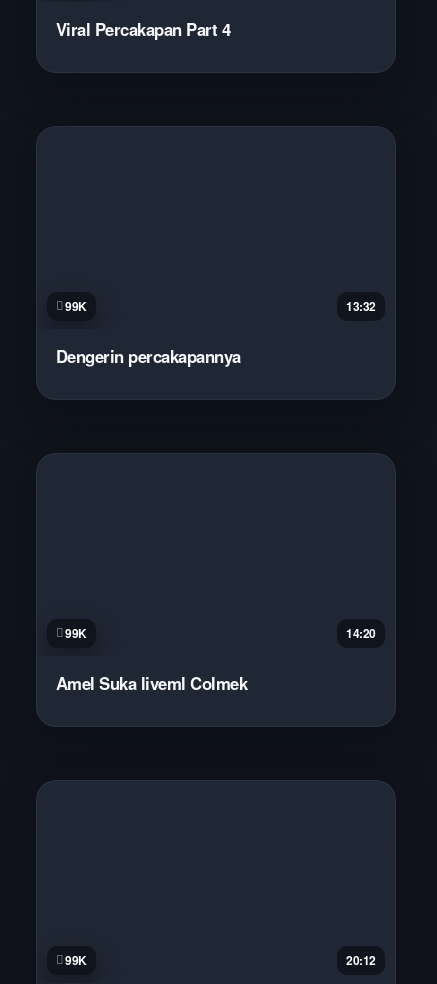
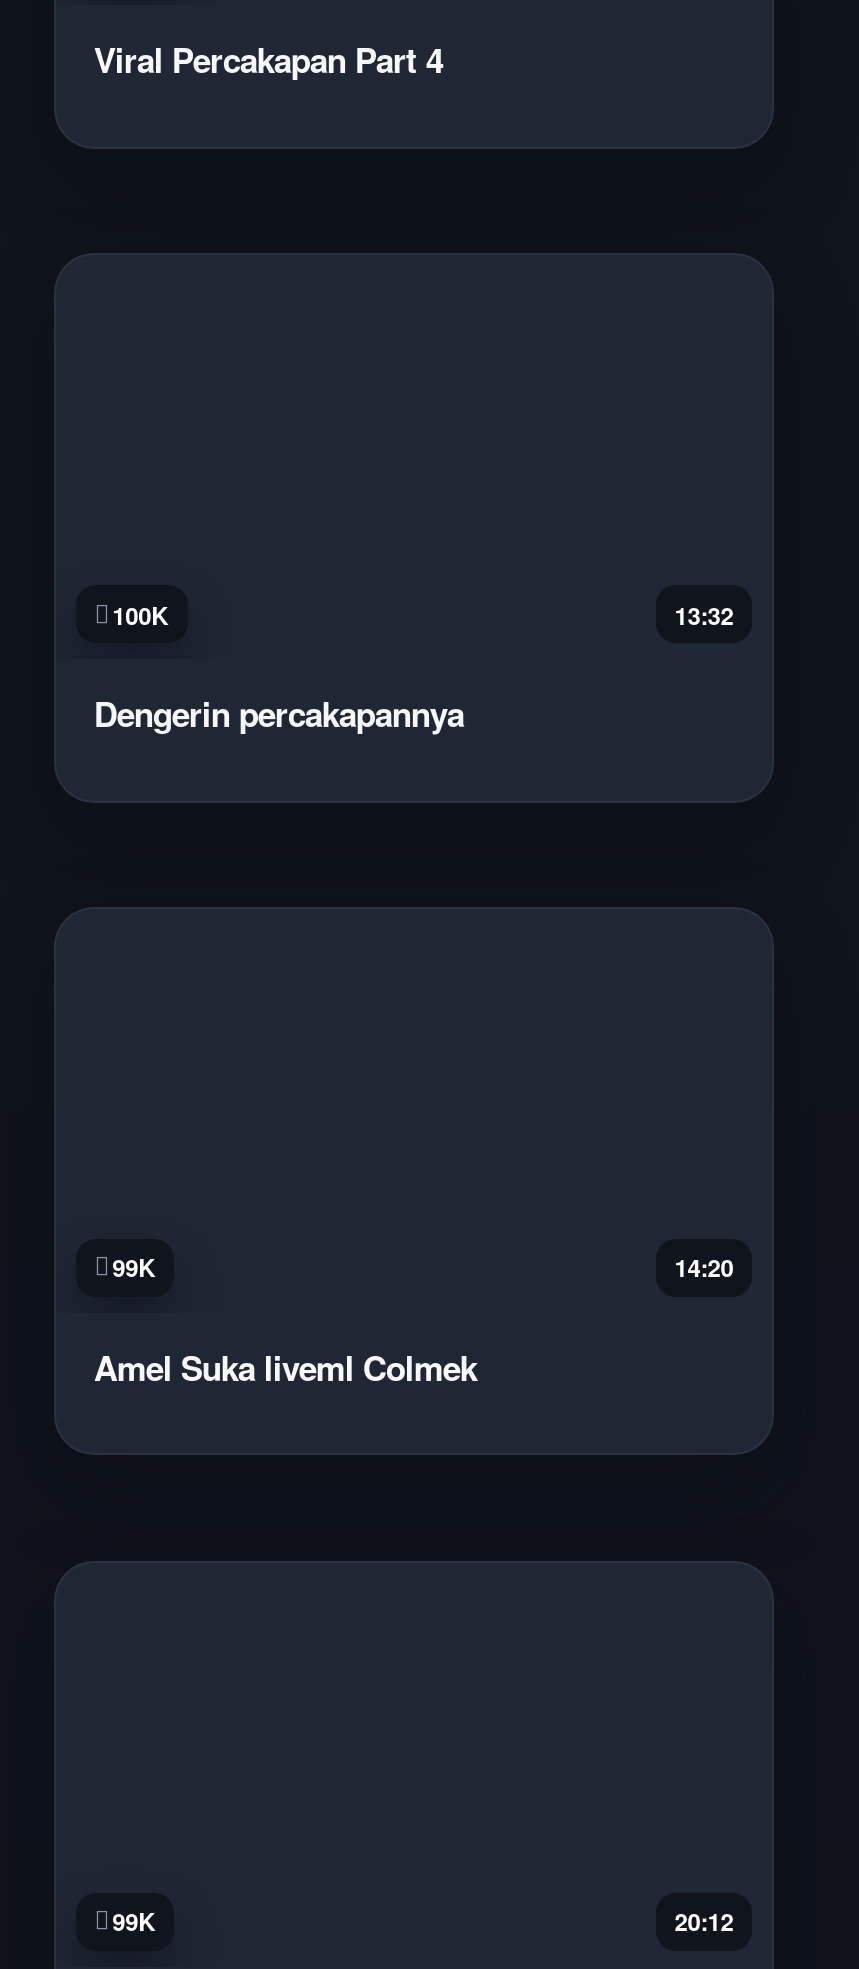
- 99K
+ 100K
